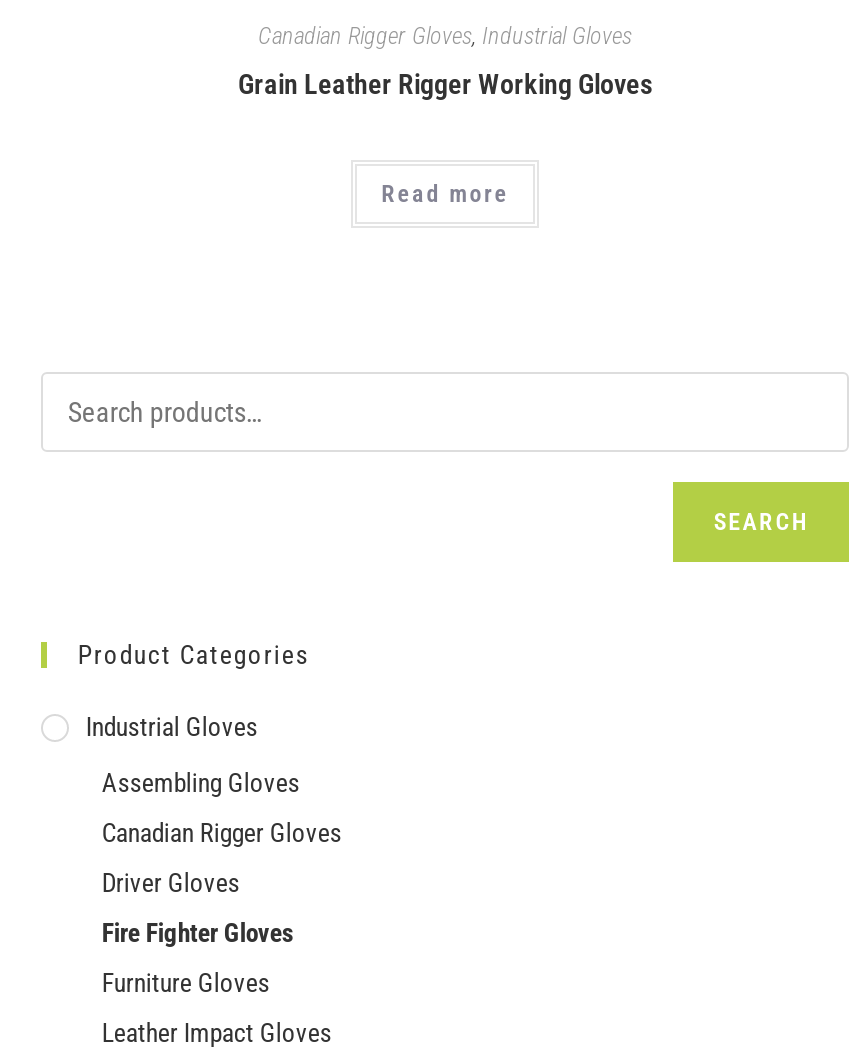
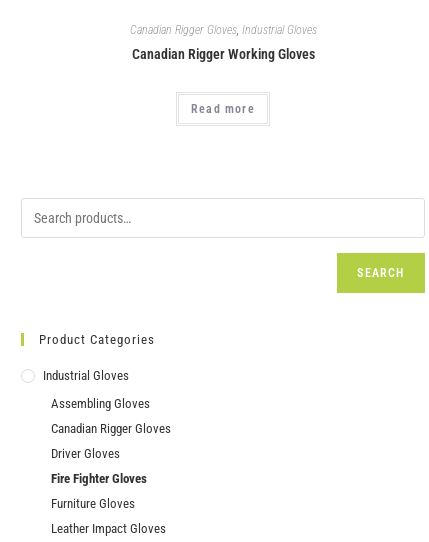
- Grain Leather Rigger Working Gloves
+ Canadian Rigger Working Gloves
